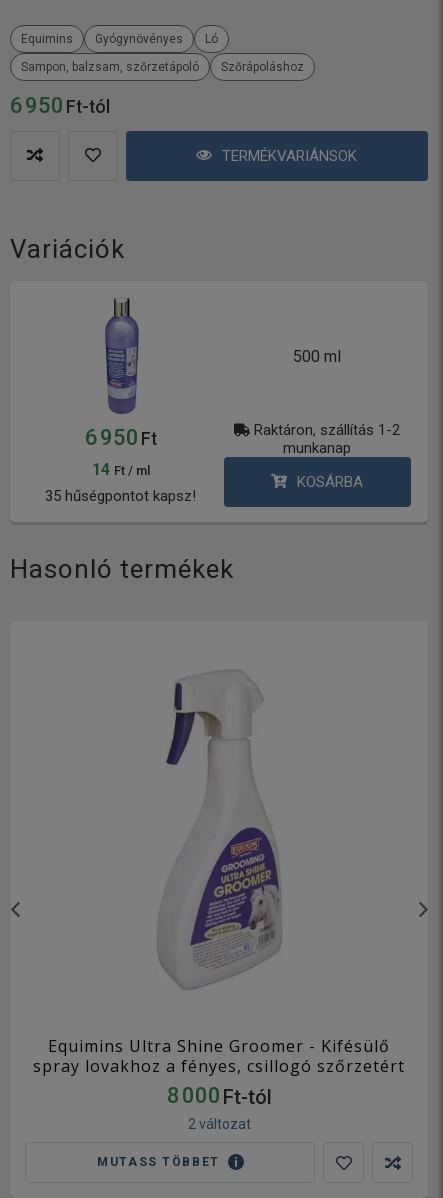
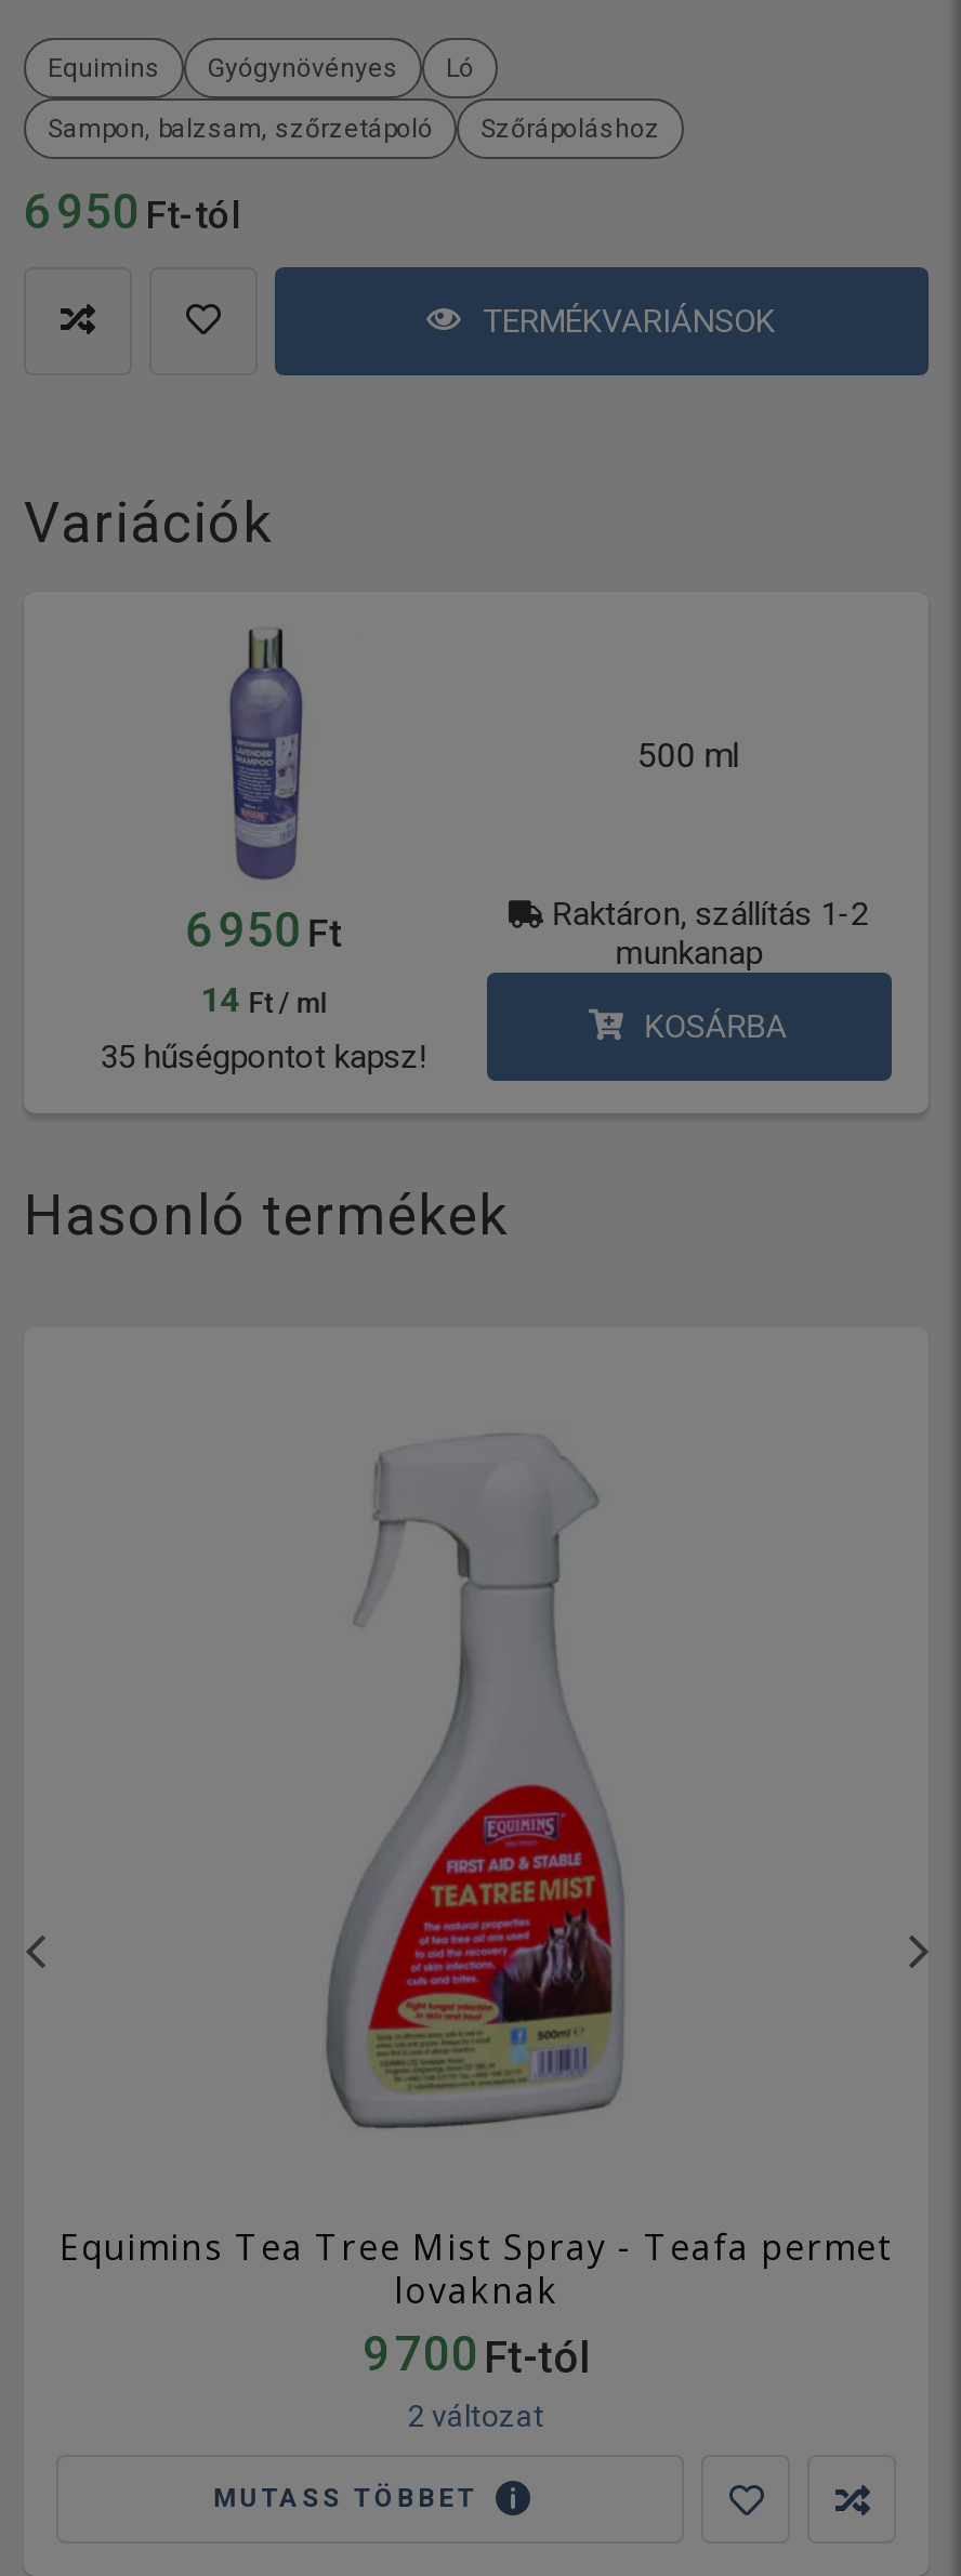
- [image]
+ [image]

- Equimins Ultra Shine Groomer - Kifésülő
- spray lovakhoz a fényes, csillogó szőrzetért
- 8 000 Ft-tól
+ Equimins Tea Tree Mist Spray - Teafa permet
+ lovaknak
+ 9 700 Ft-tól
